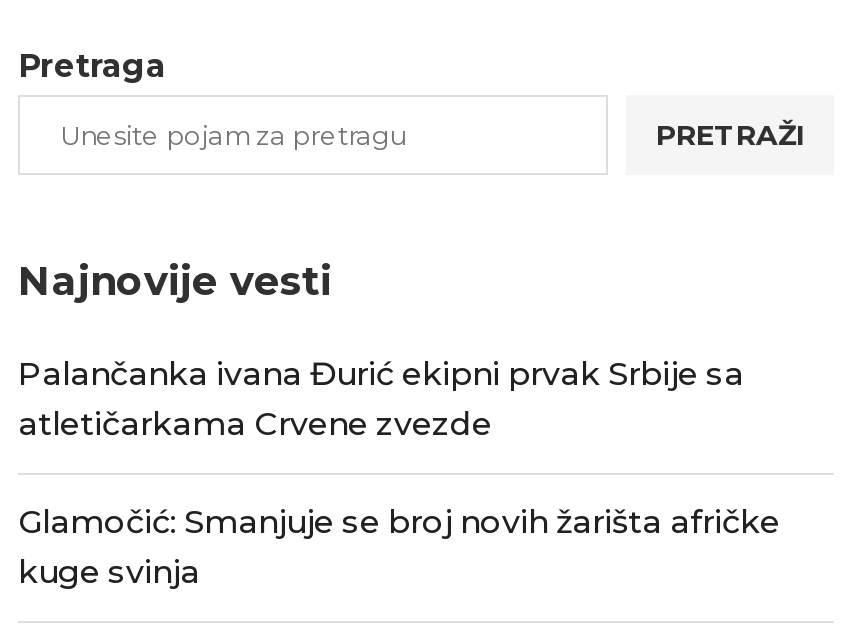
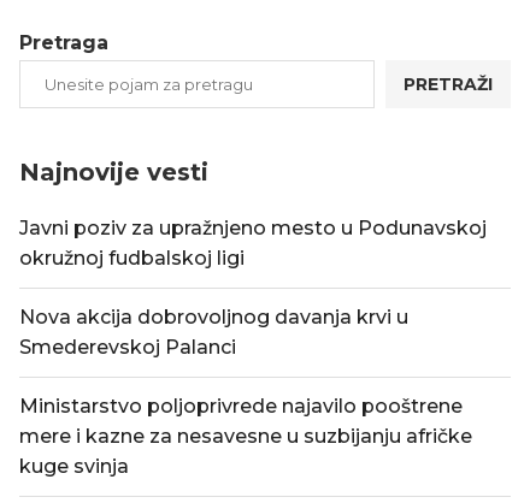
- Palančanka ivana Đurić ekipni prvak Srbije sa
- atletičarkama Crvene zvezde
- Glamočić: Smanjuje se broj novih žarišta afričke
+ Javni poziv za upražnjeno mesto u Podunavskoj
+ okružnoj fudbalskoj ligi
+ Nova akcija dobrovoljnog davanja krvi u
+ Smederevskoj Palanci
+ Ministarstvo poljoprivrede najavilo pooštrene
+ mere i kazne za nesavesne u suzbijanju afričke
